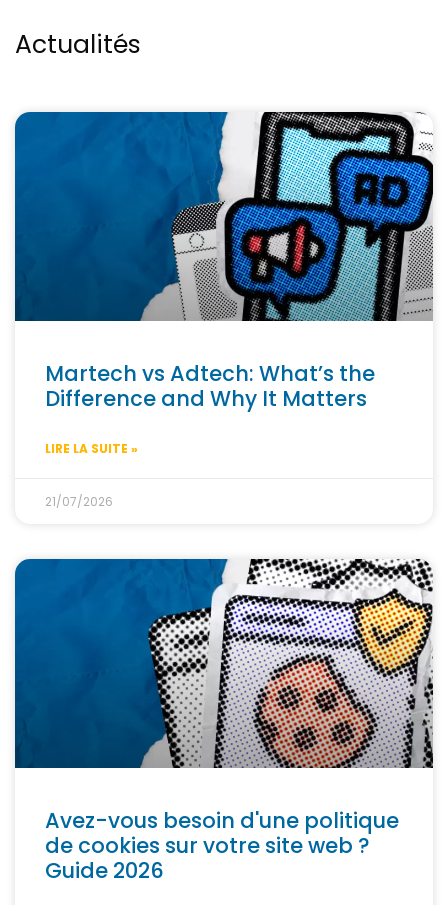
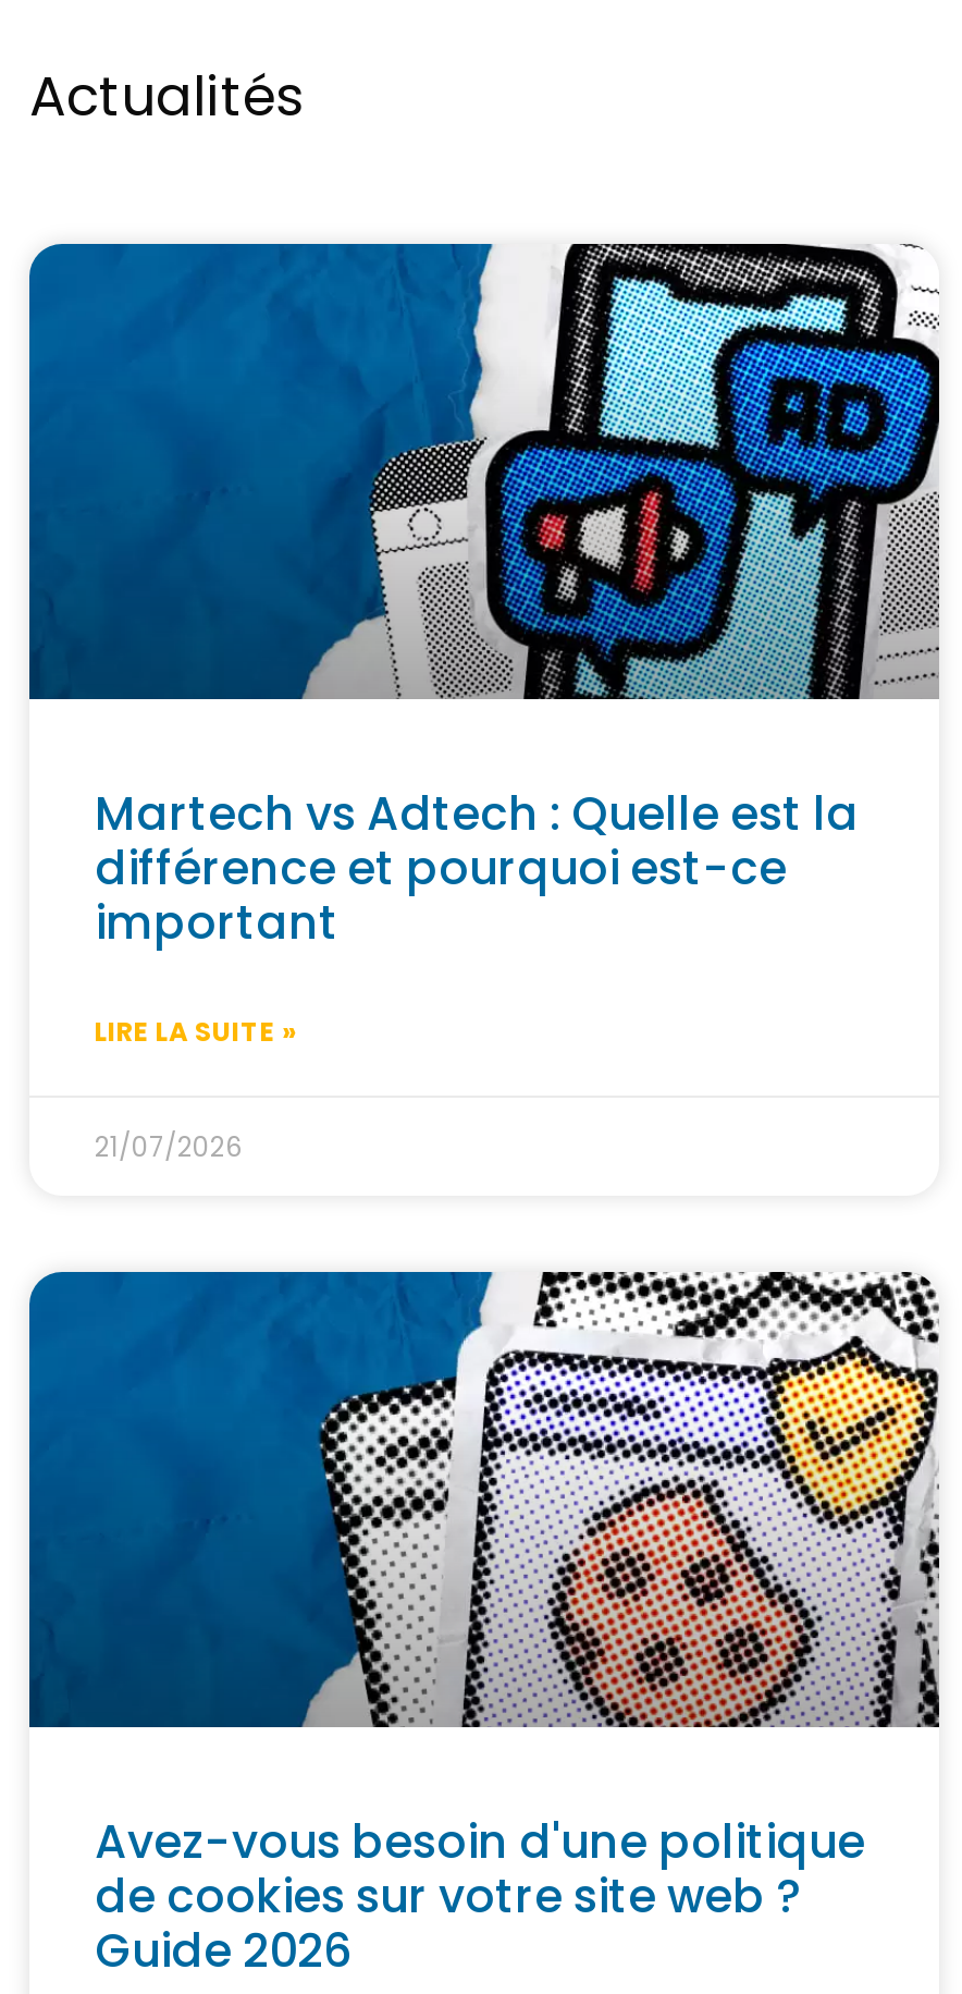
- Martech vs Adtech: What’s the
- Difference and Why It Matters
+ Martech vs Adtech : Quelle est la
+ différence et pourquoi est-ce
+ important
